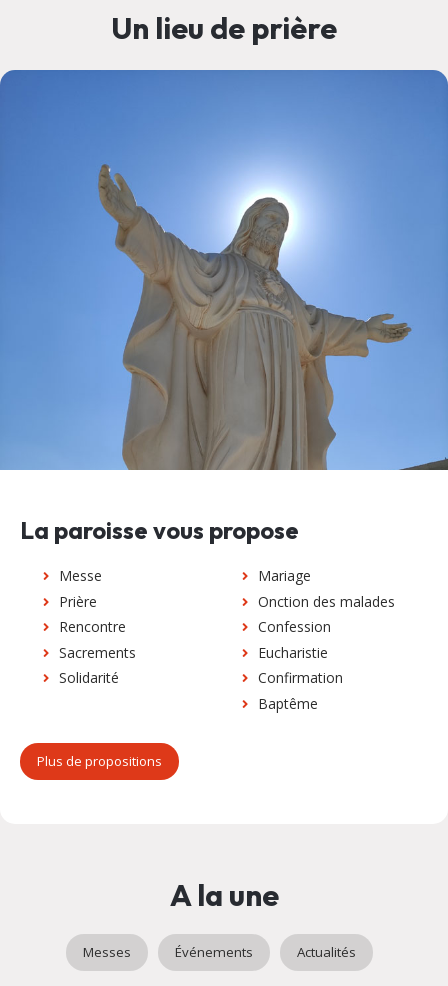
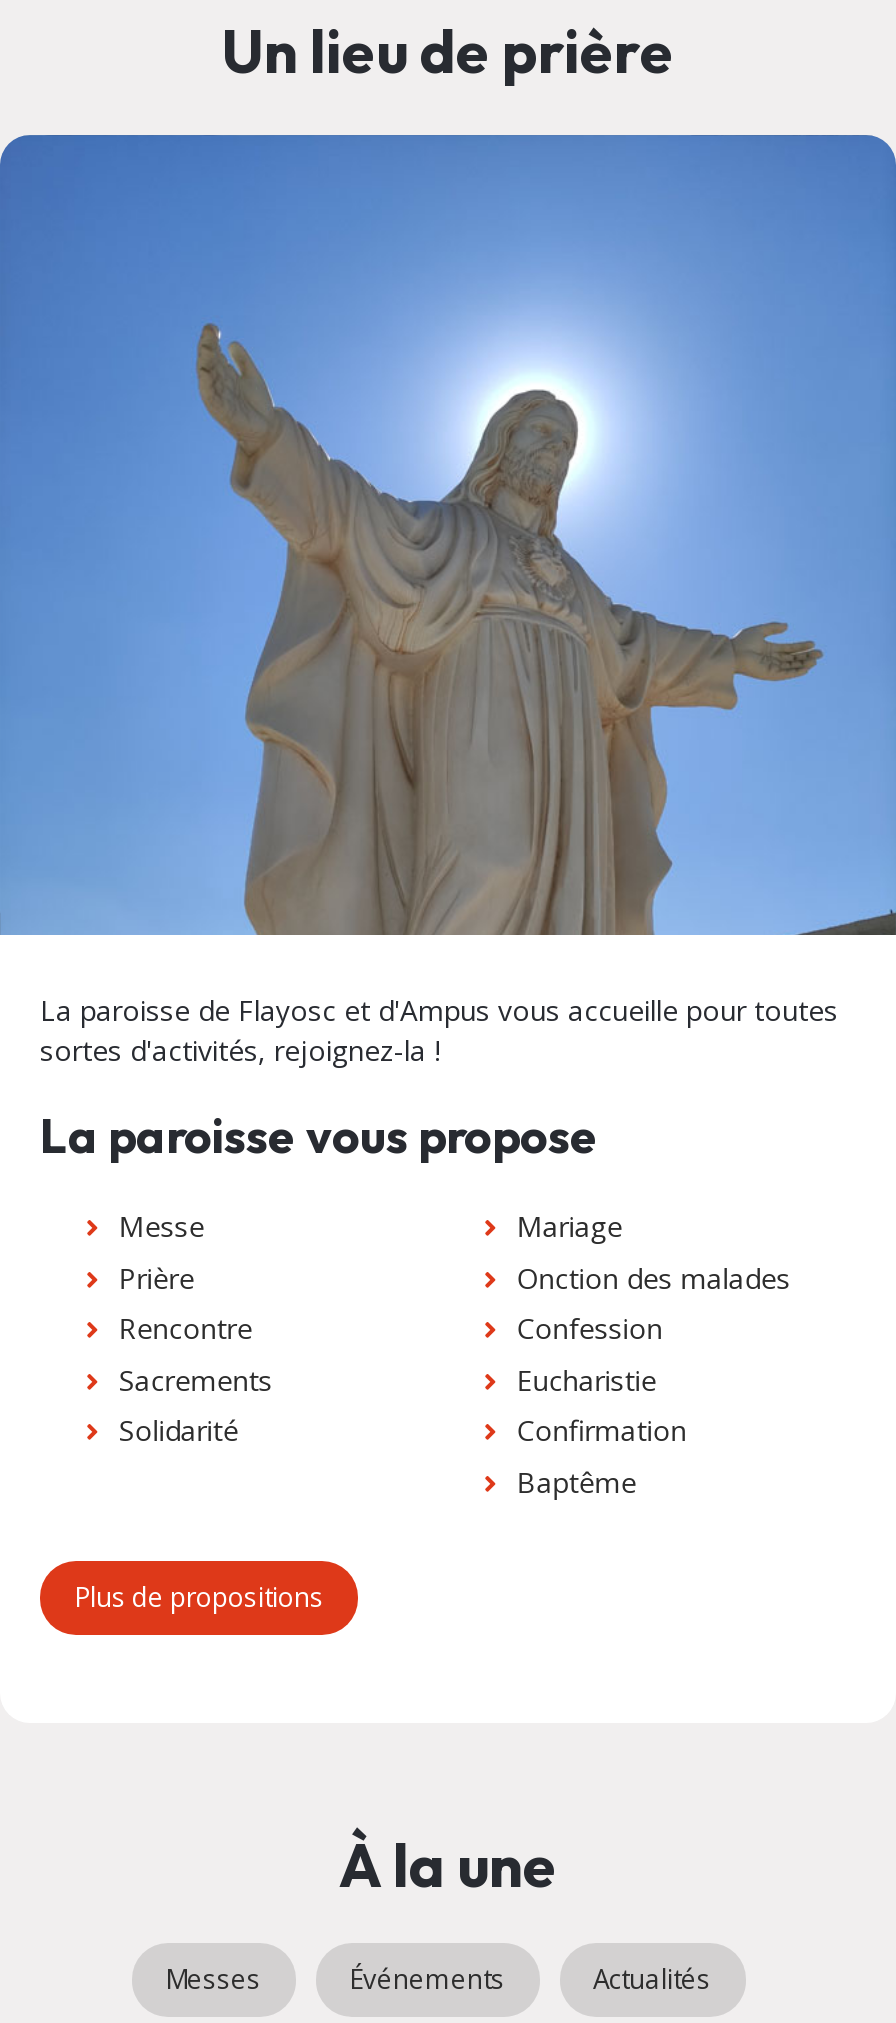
+ La paroisse de Flayosc et d'Ampus vous accueille pour toutes
+ sortes d'activités, rejoignez-la !

- A la une
+ À la une
